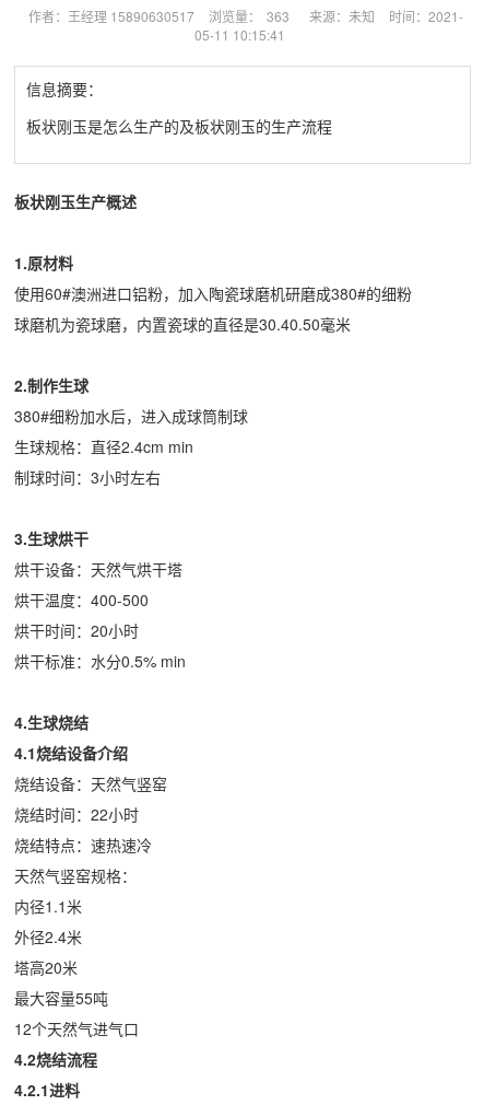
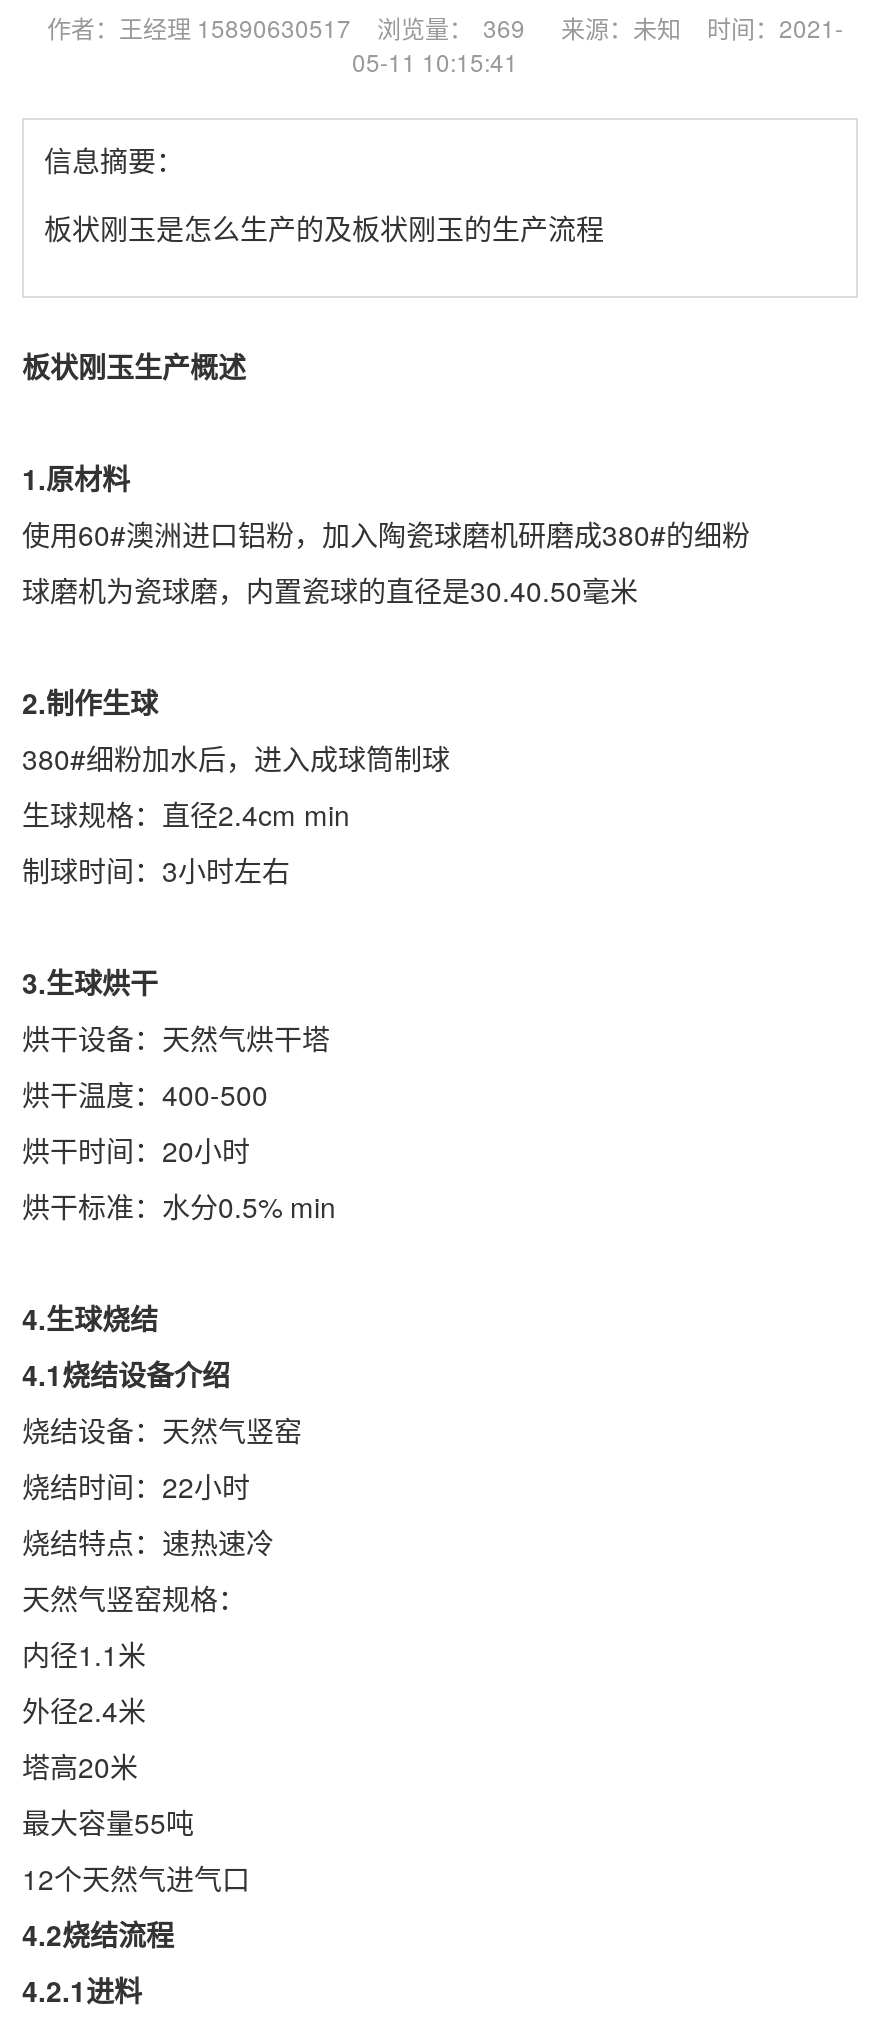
- 作者：王经理 15890630517 浏览量： 363 来源：未知 时间：2021-
+ 作者：王经理 15890630517 浏览量： 369 来源：未知 时间：2021-
